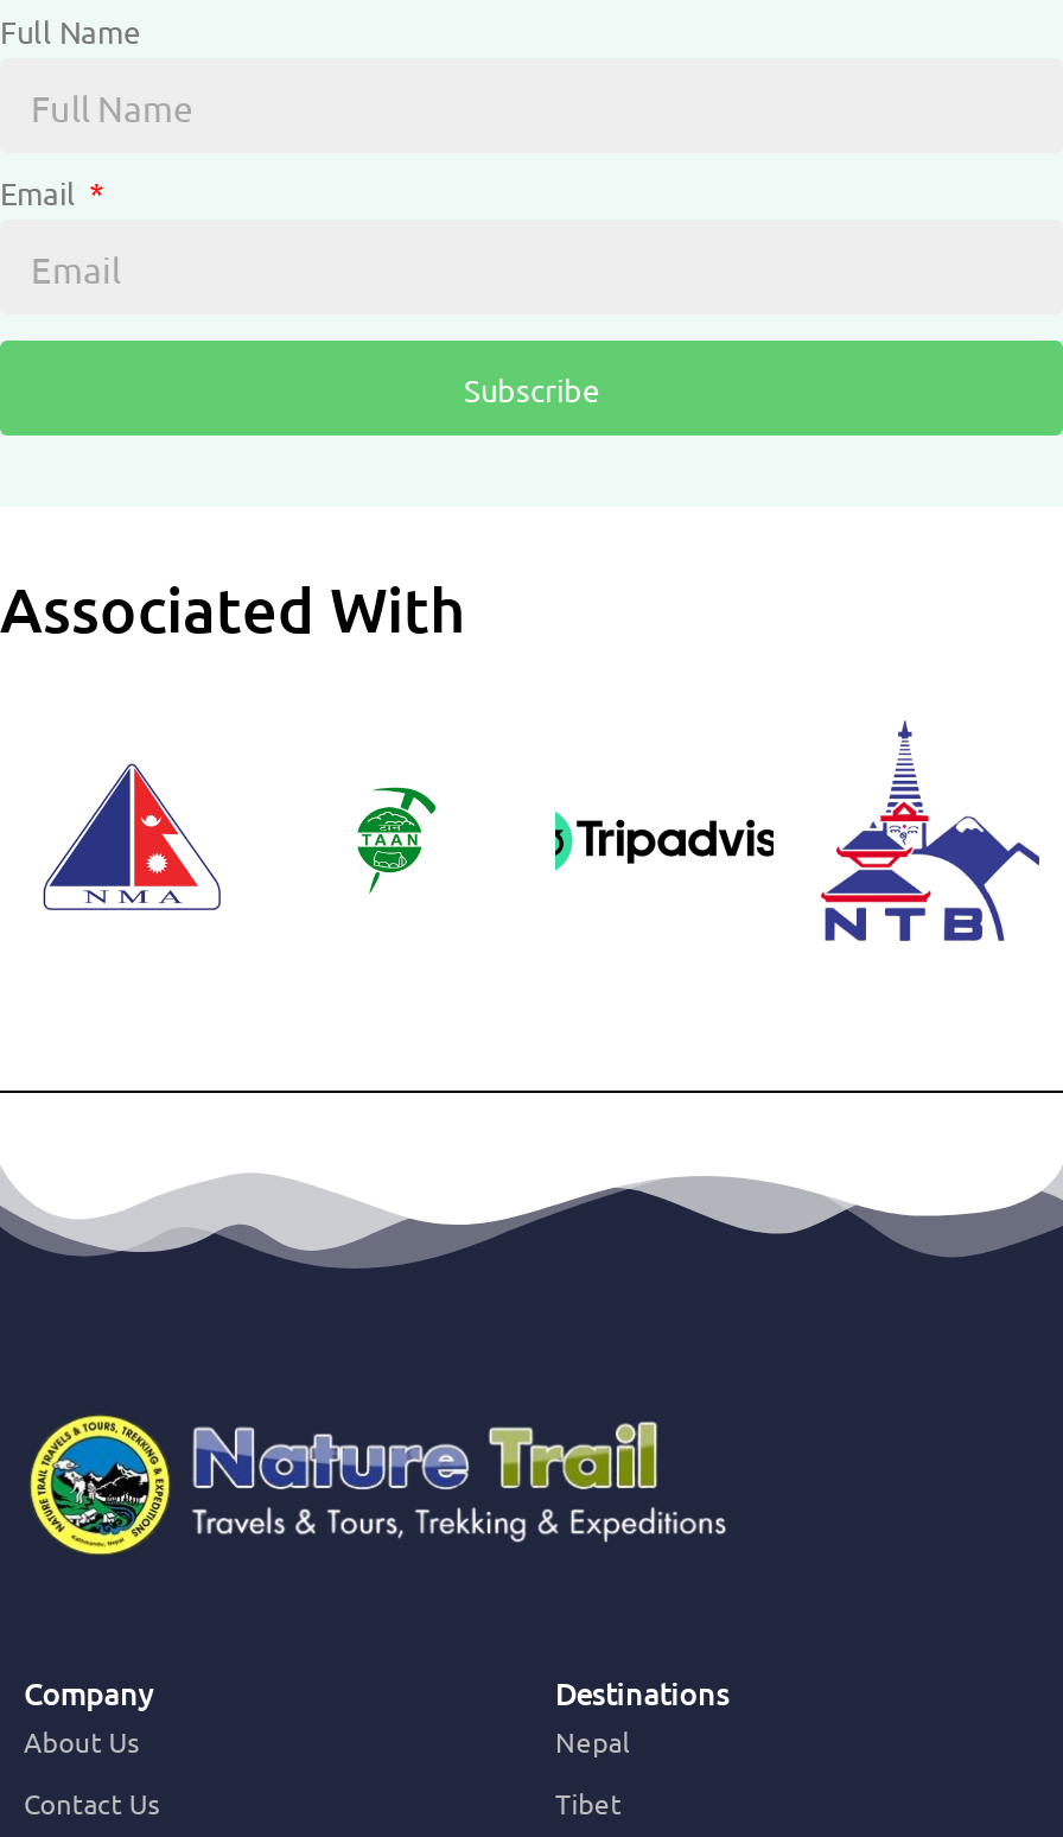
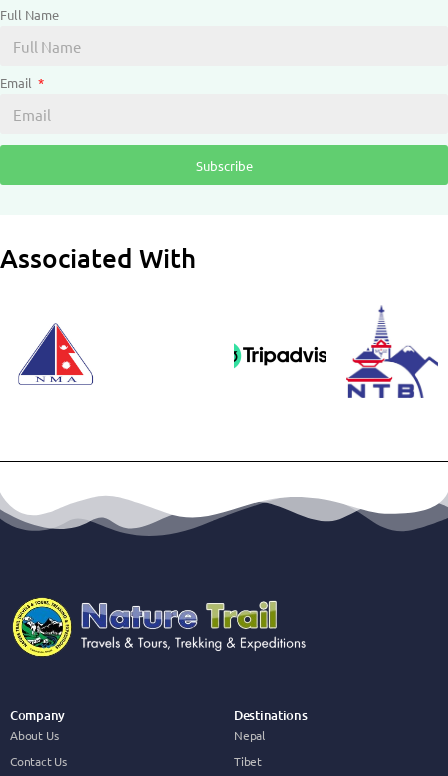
- [image]
